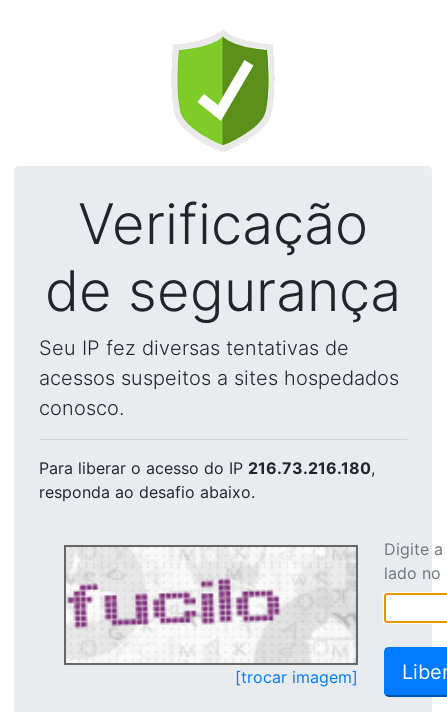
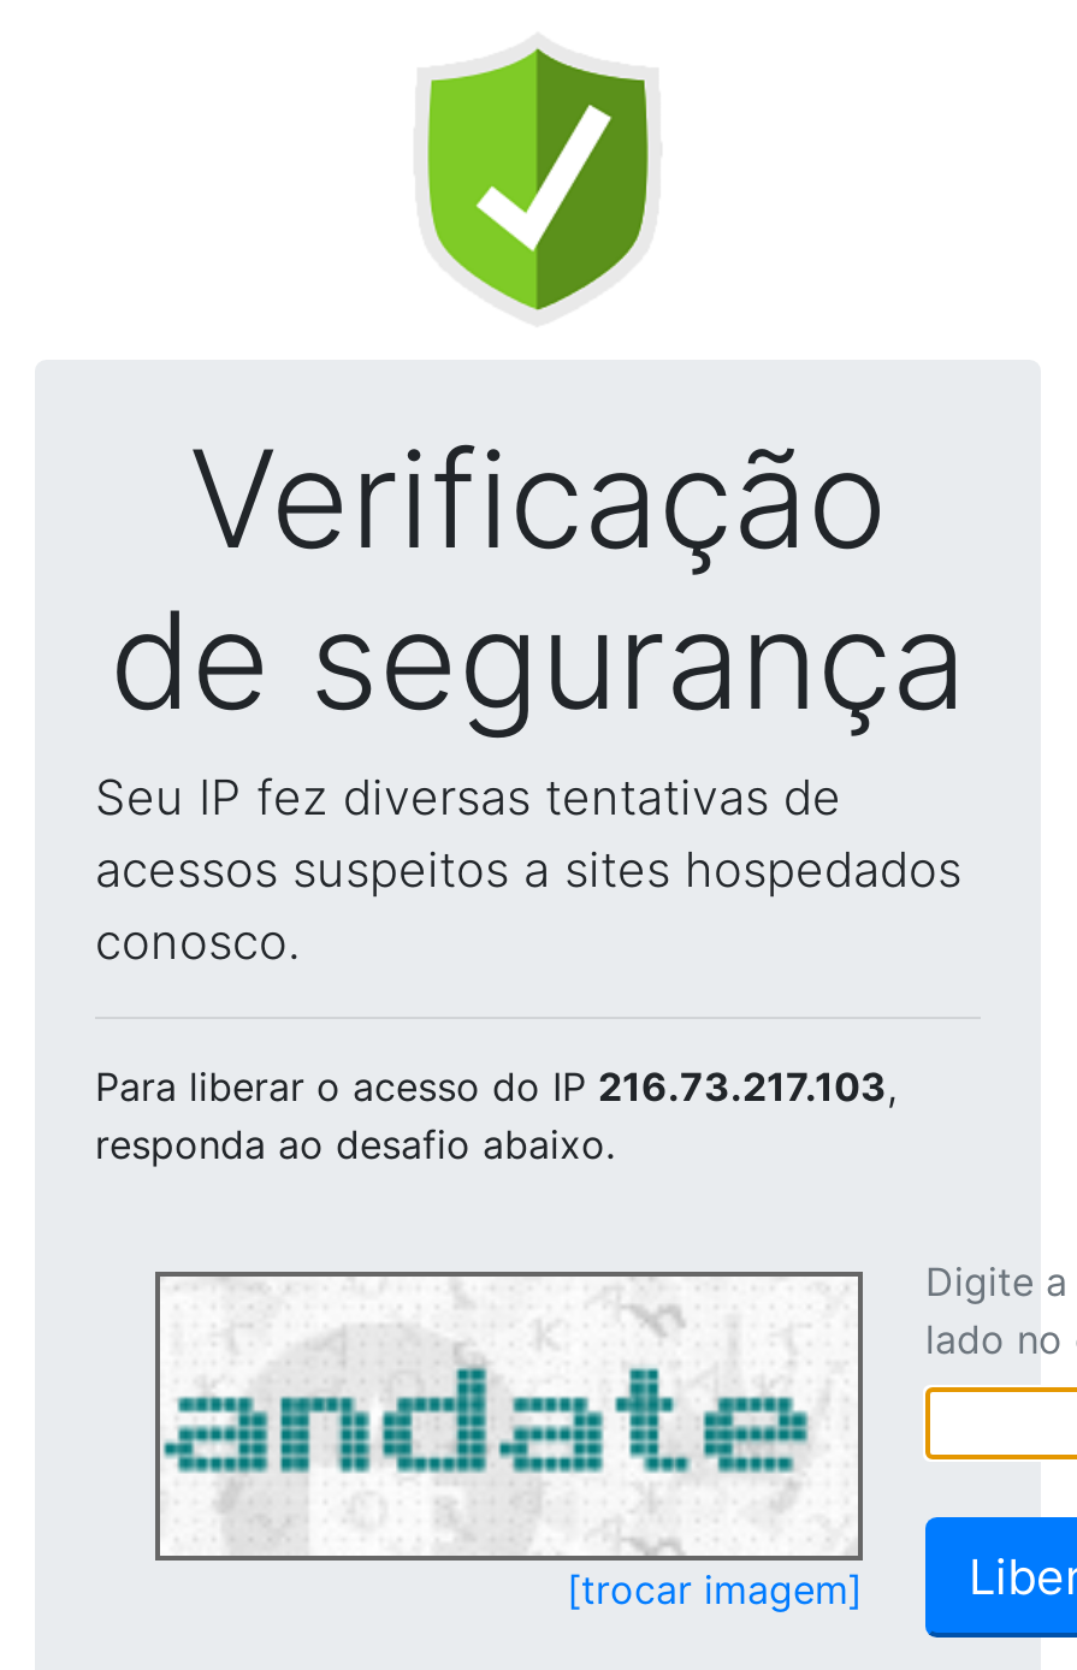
- Para liberar o acesso do IP 216.73.216.180,
+ Para liberar o acesso do IP 216.73.217.103,

- [image]
+ [image]
